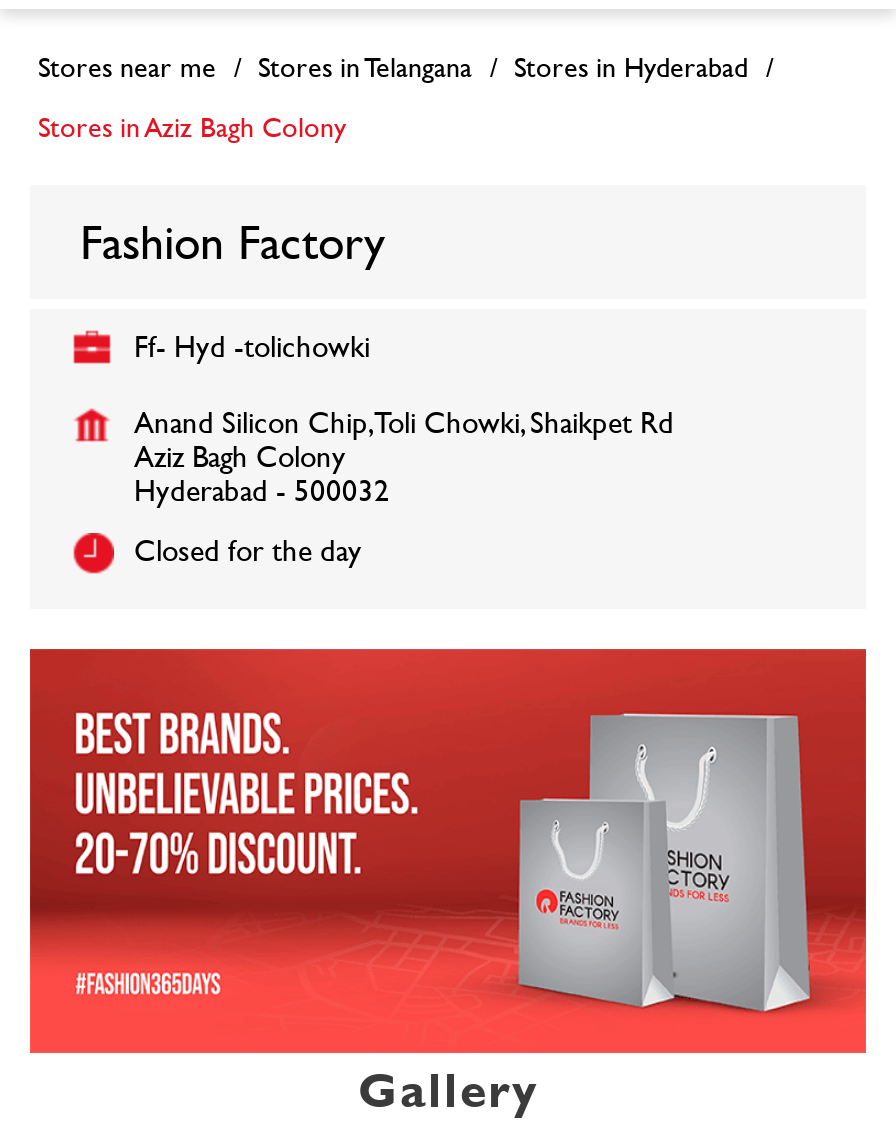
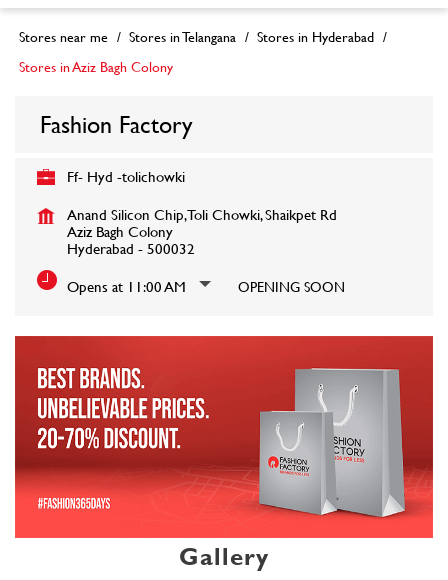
- Closed for the day
+ Opens at 11:00 AM
+ OPENING SOON
